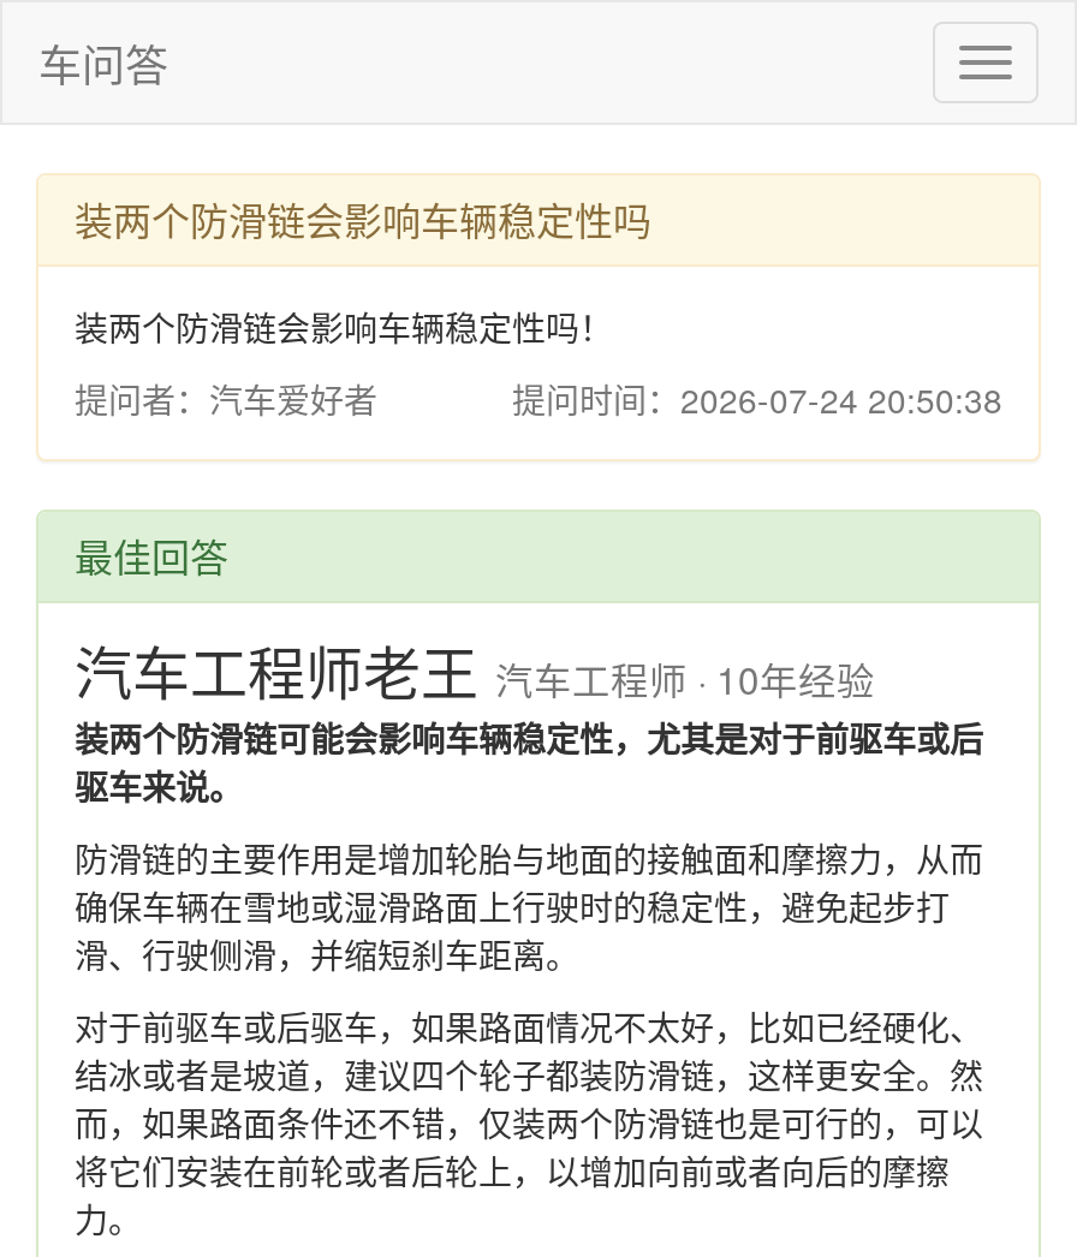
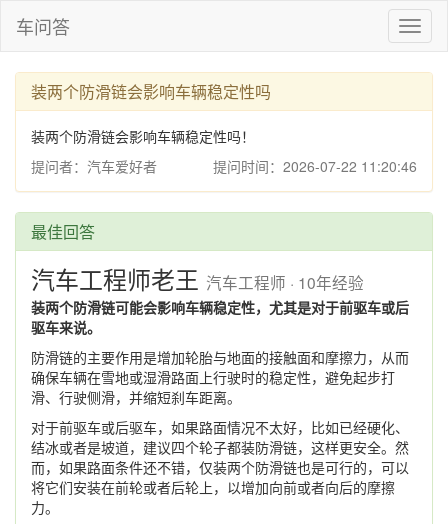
- 提问时间：2026-07-24 20:50:38
+ 提问时间：2026-07-22 11:20:46
